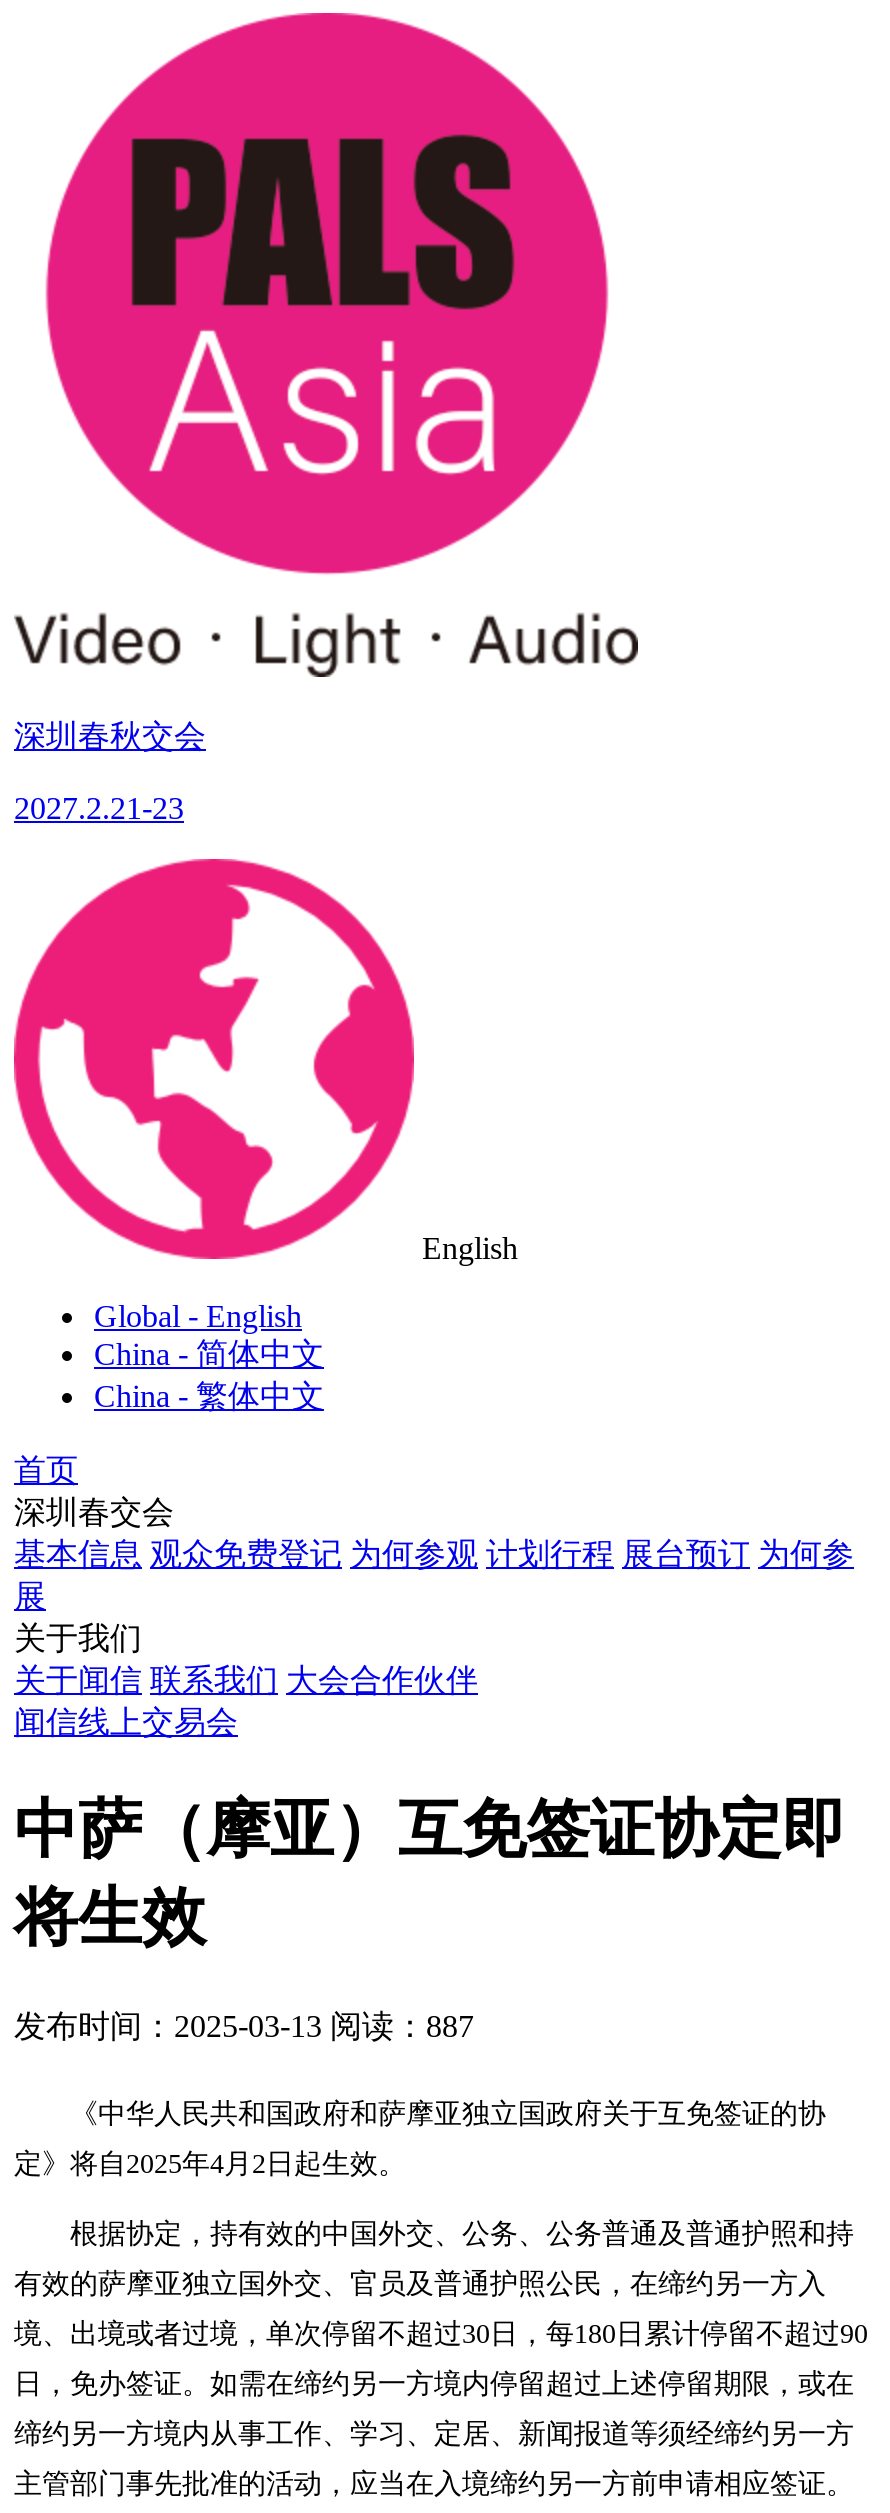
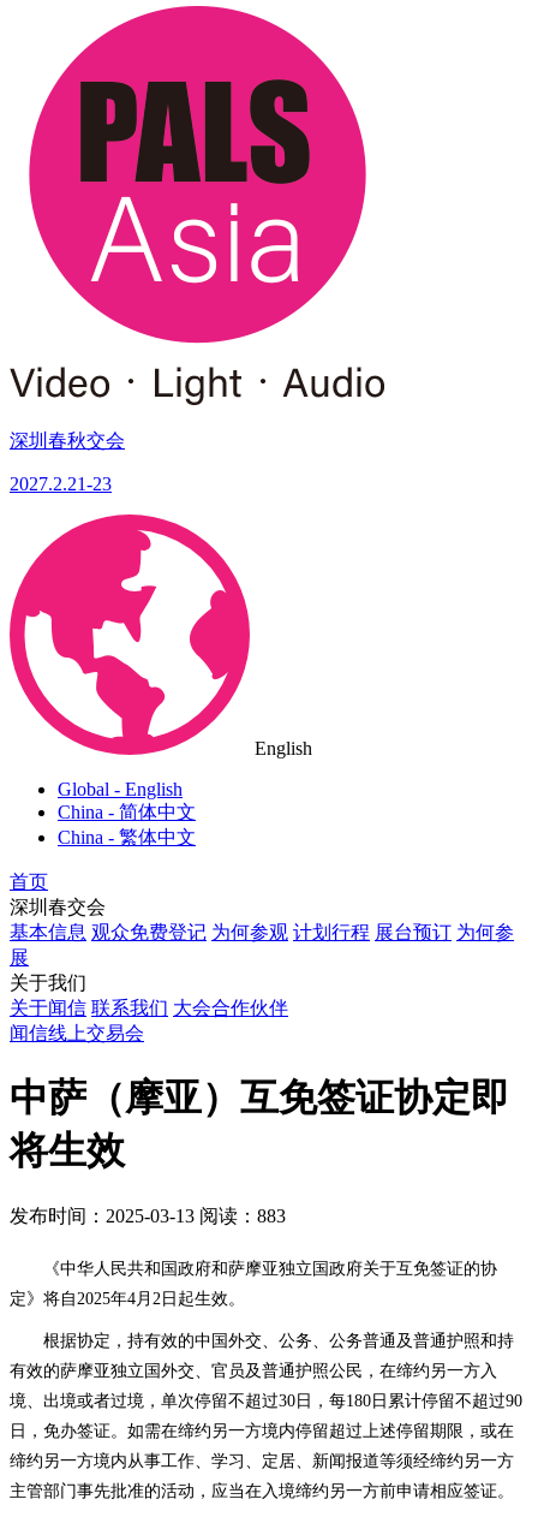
- 发布时间：2025-03-13 阅读：887
+ 发布时间：2025-03-13 阅读：883
